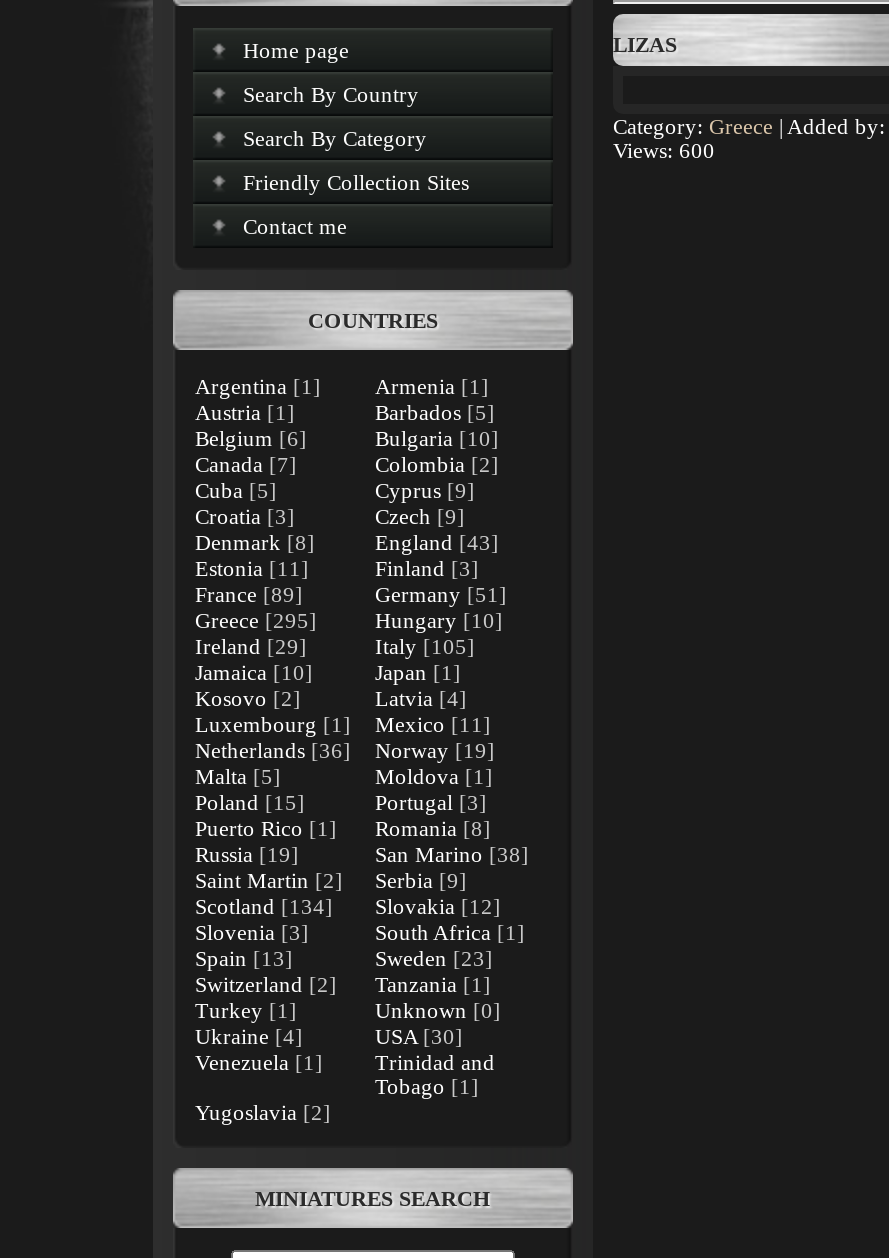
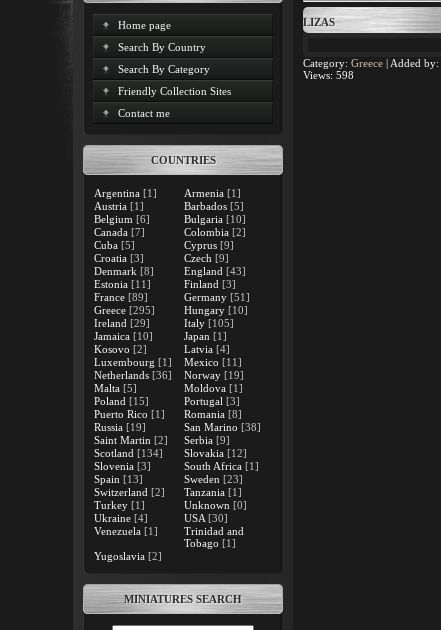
- Views: 600
+ Views: 598
